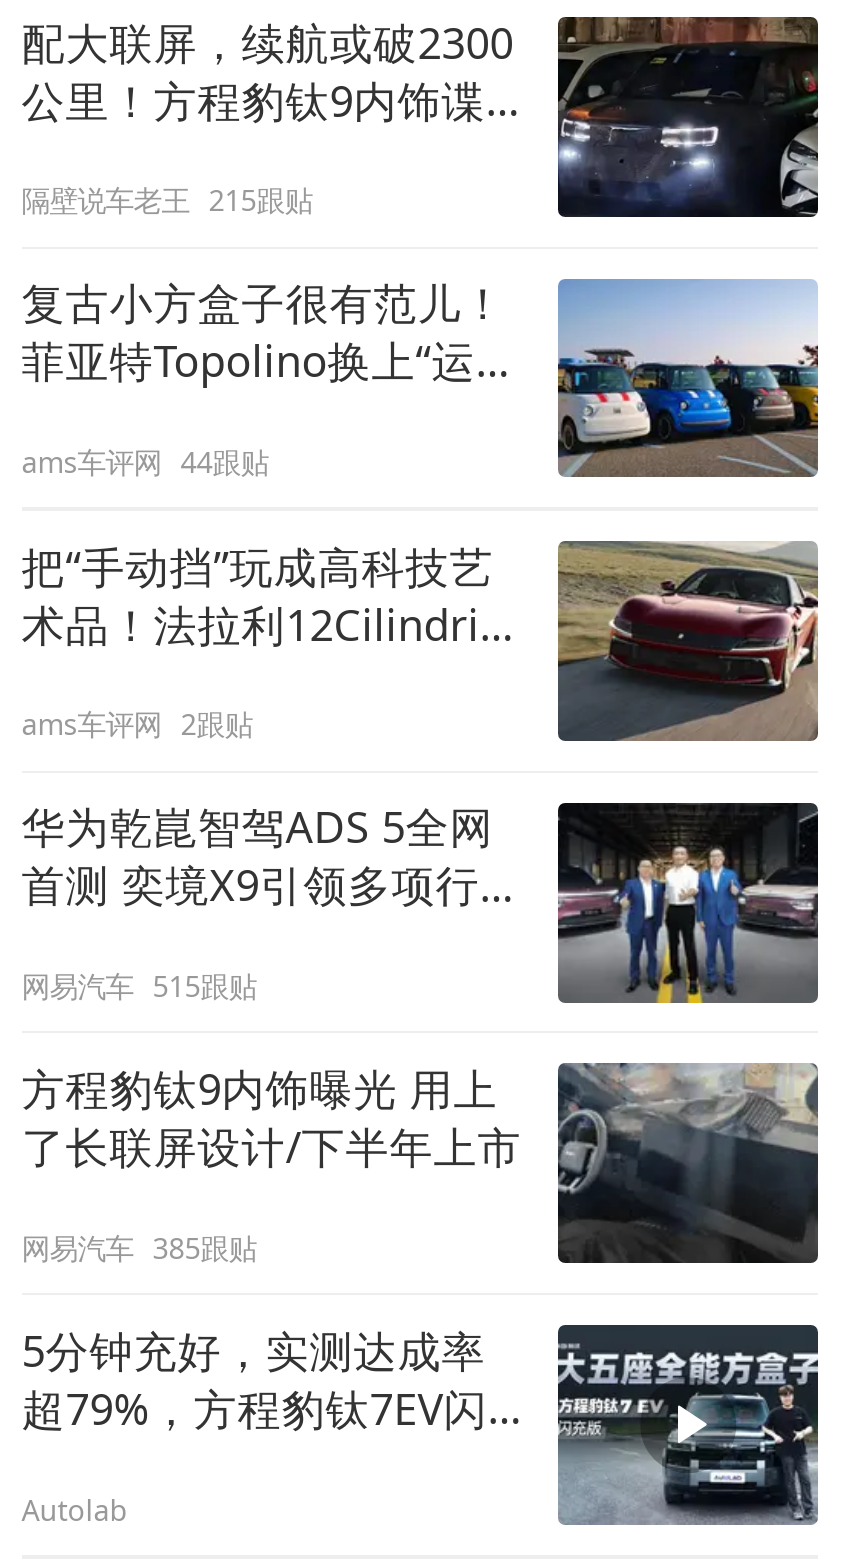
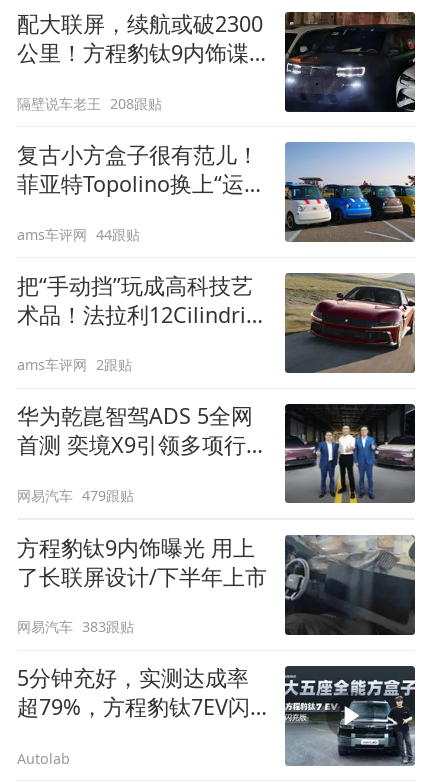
- 隔壁说车老王 215跟贴
+ 隔壁说车老王 208跟贴

- 网易汽车 515跟贴
+ 网易汽车 479跟贴

- 网易汽车 385跟贴
+ 网易汽车 383跟贴
